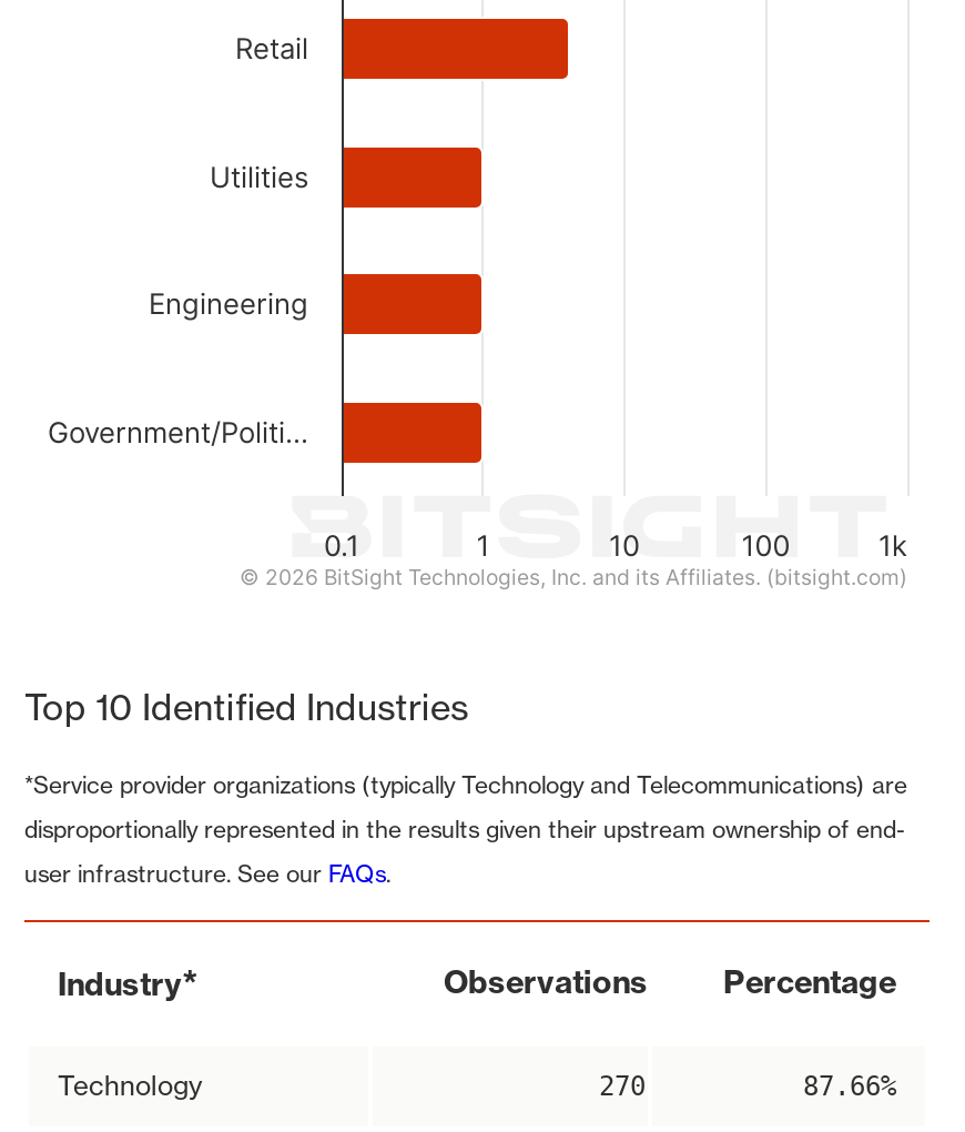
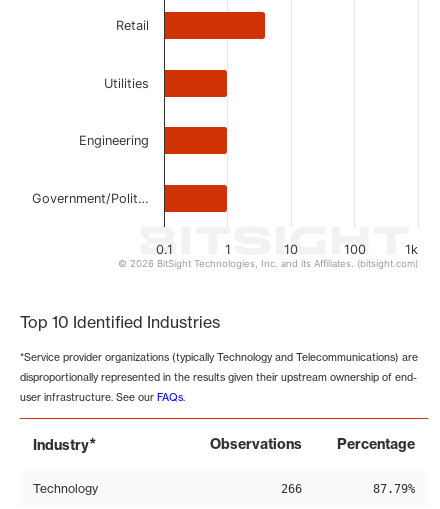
- Government/Politi…
+ Government/Polit…

- 270
+ 266

- 87.66%
+ 87.79%
